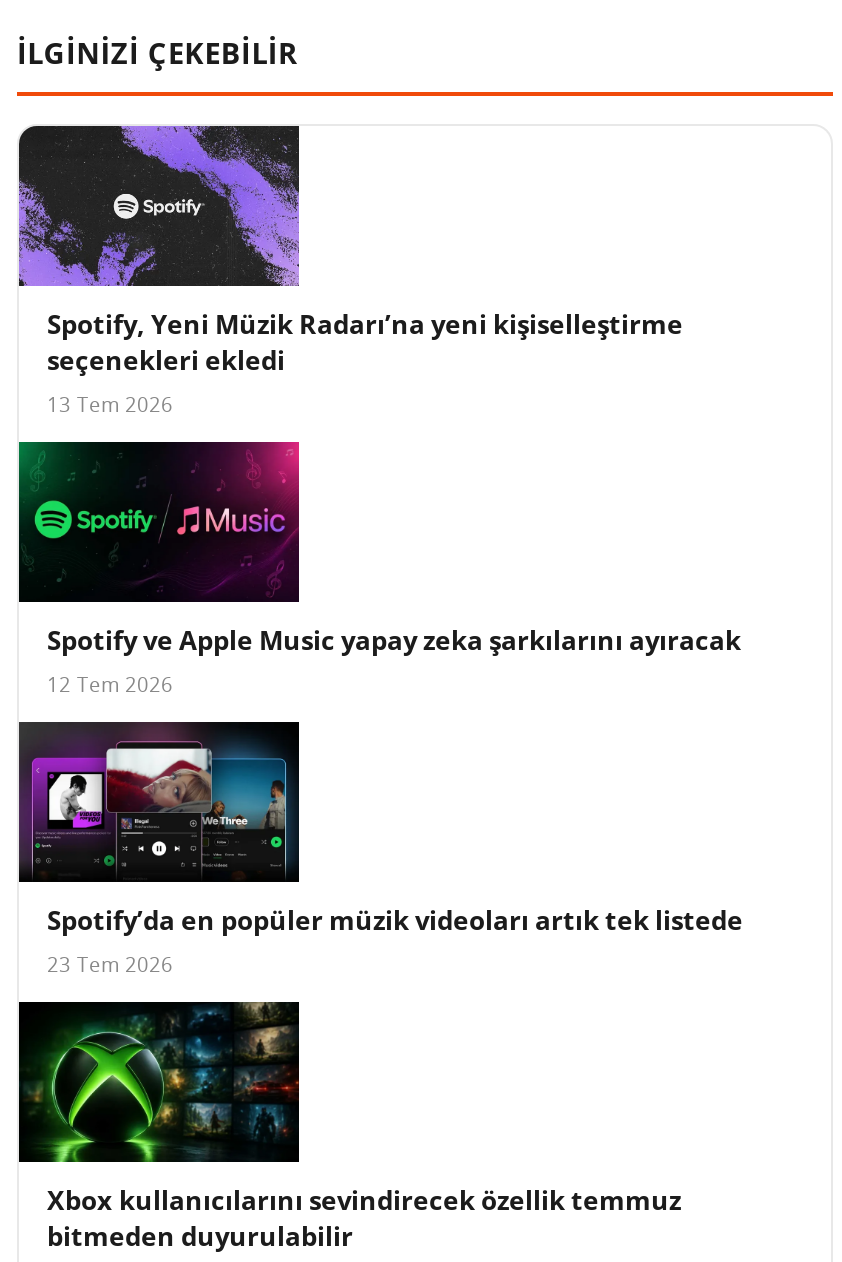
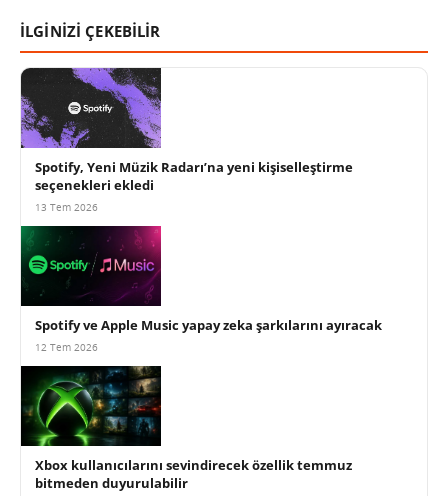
- [image]
- Spotify’da en popüler müzik videoları artık tek listede
- 23 Tem 2026
